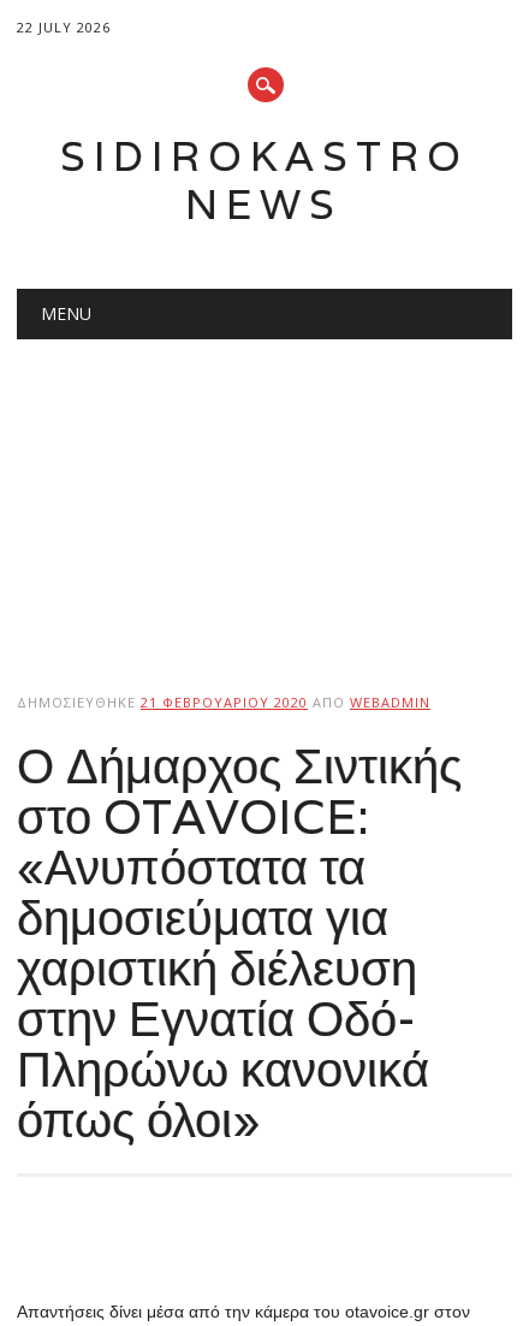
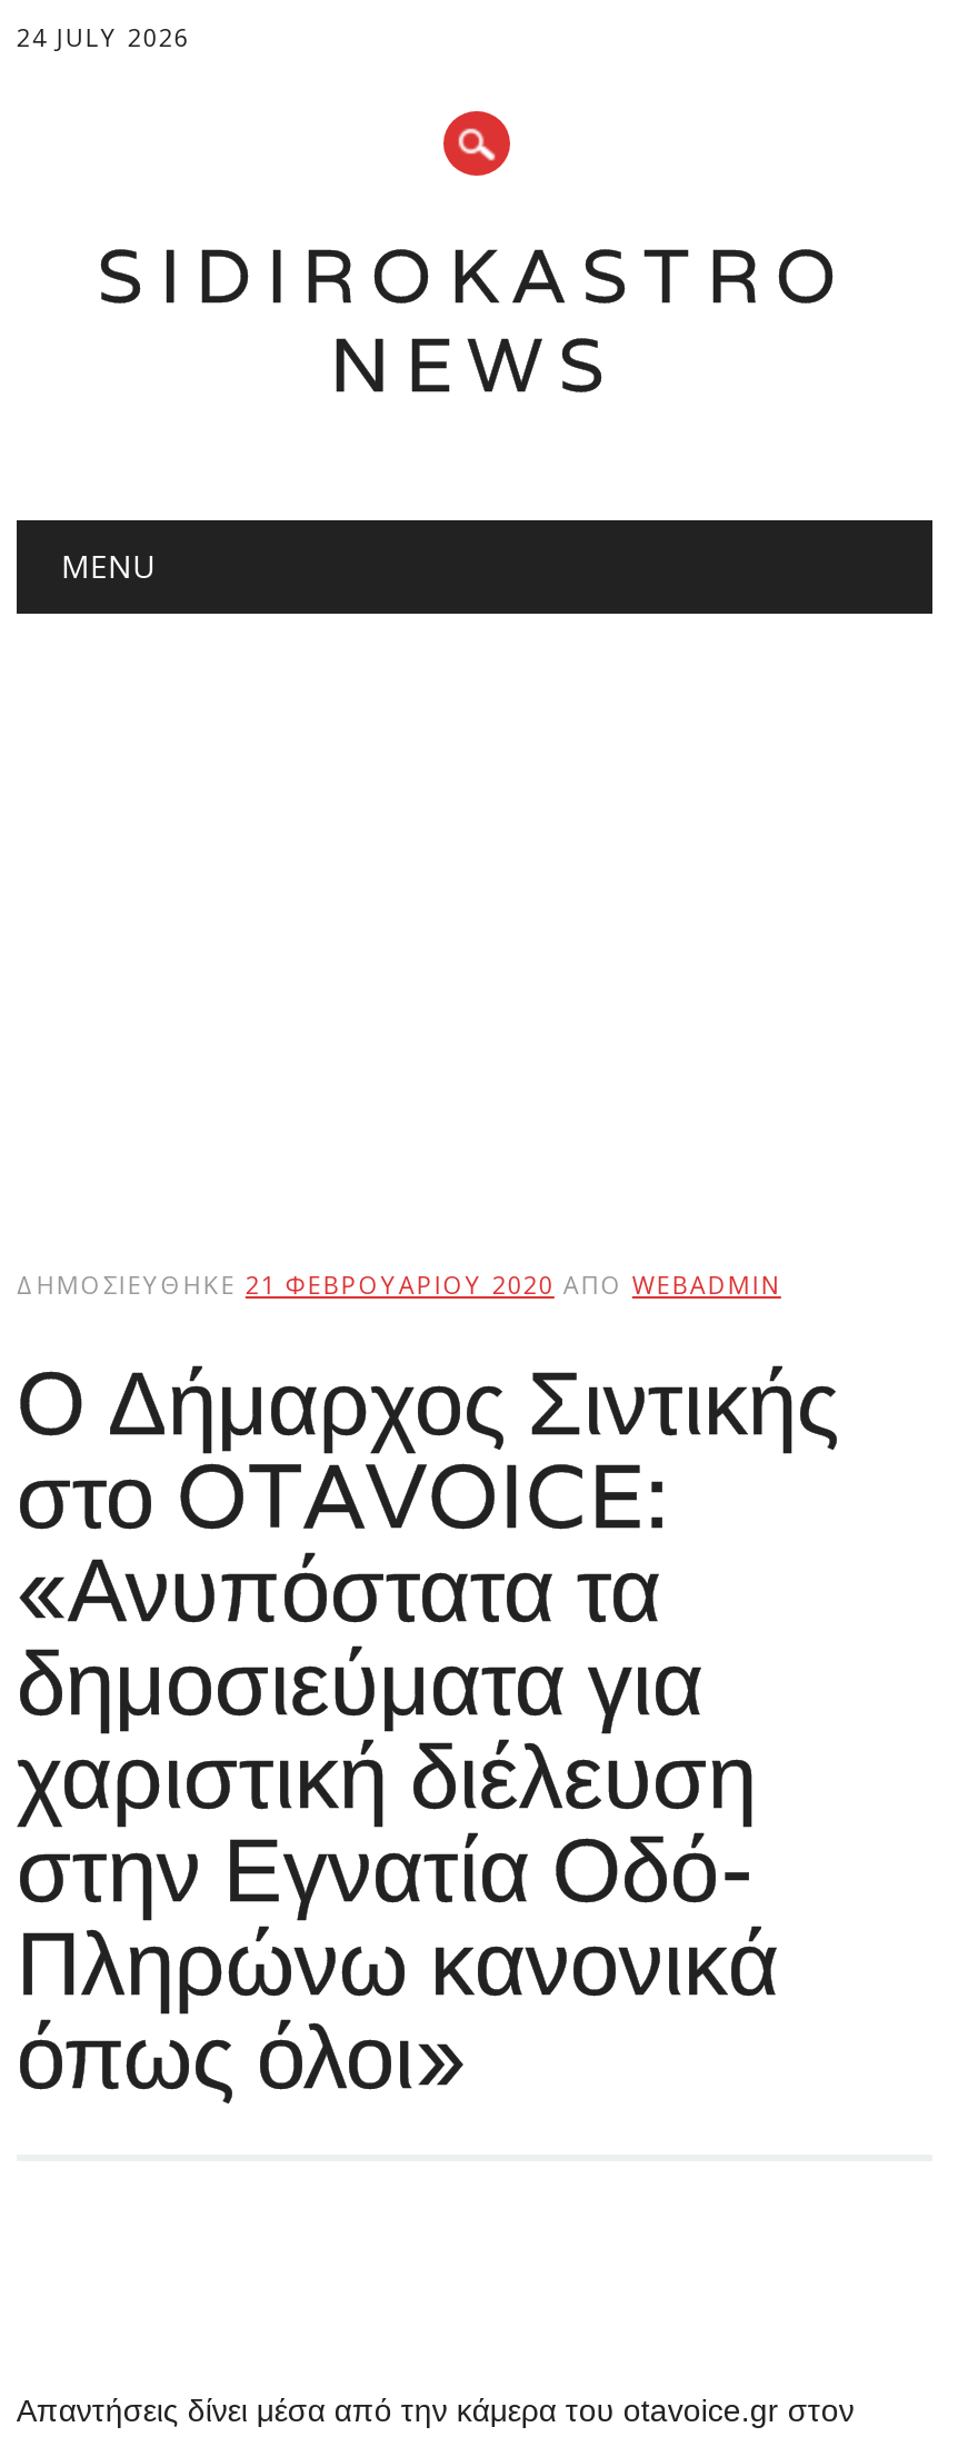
- 22 JULY 2026
+ 24 JULY 2026
